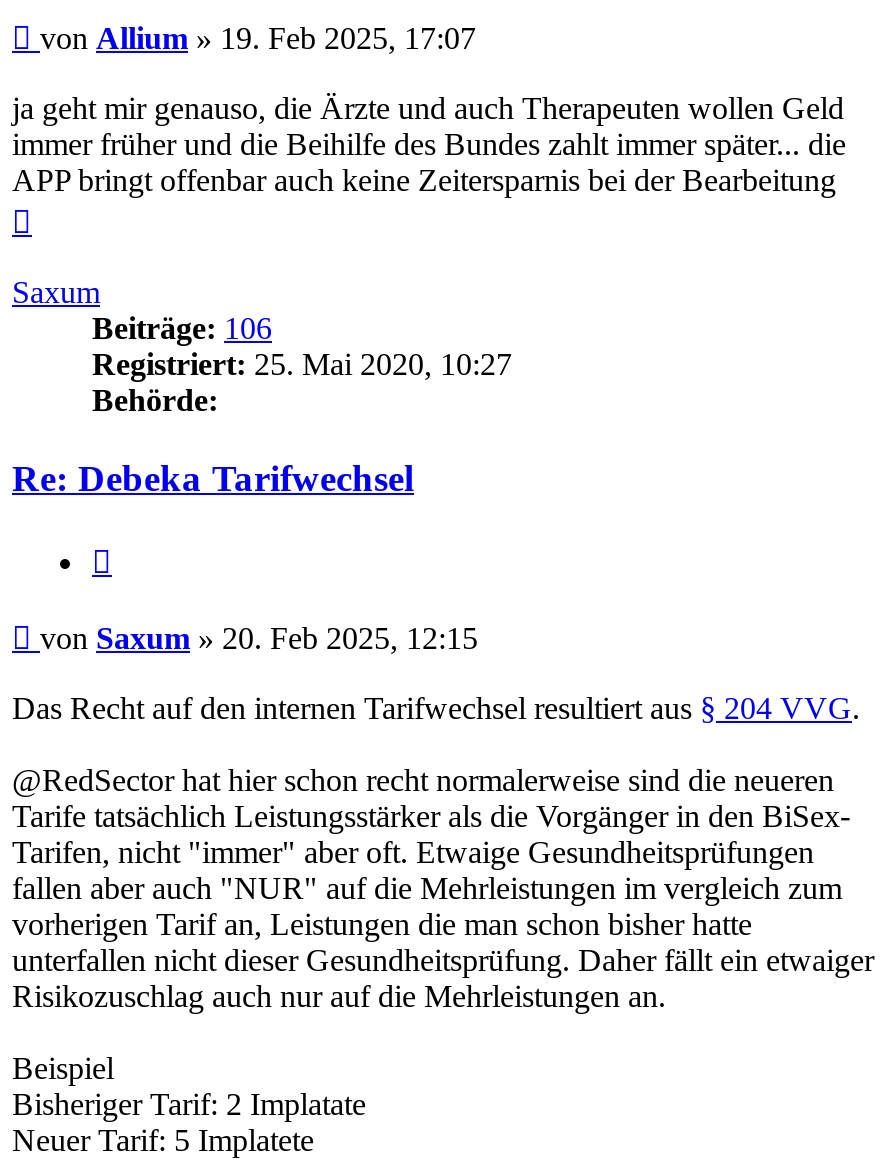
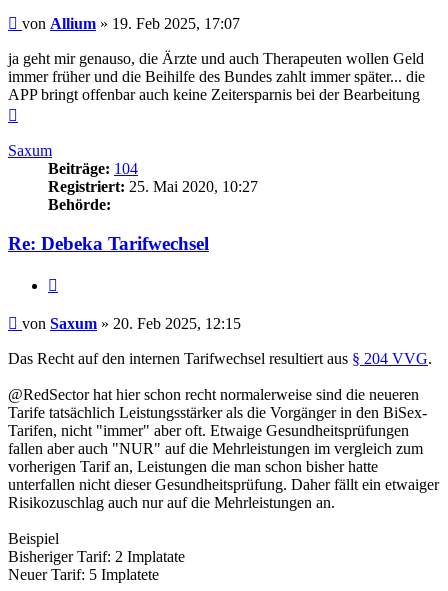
- Beiträge: 106
+ Beiträge: 104
